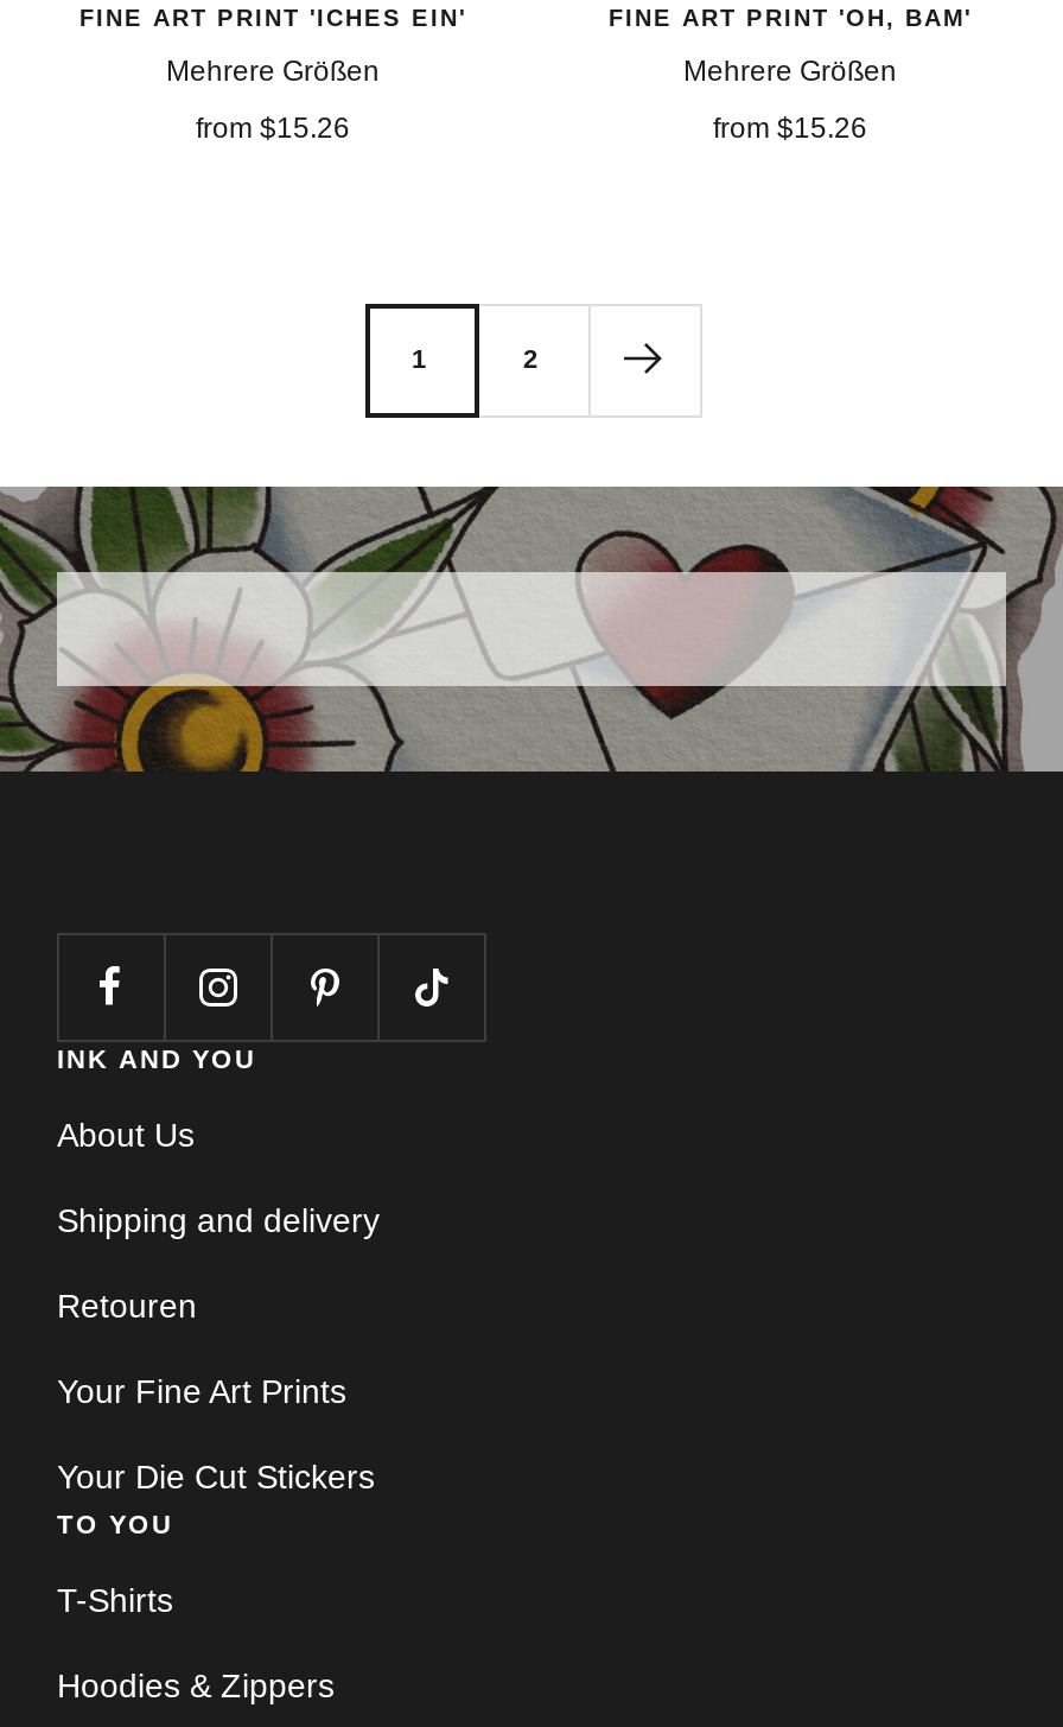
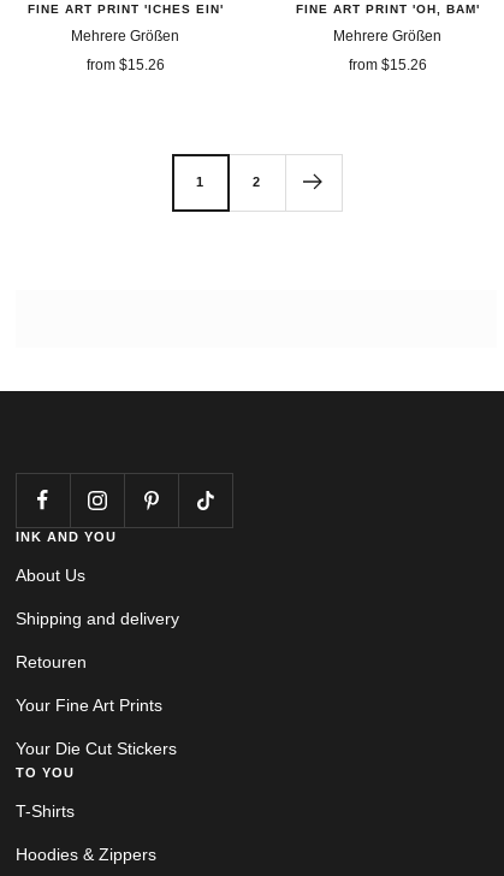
- [image]
